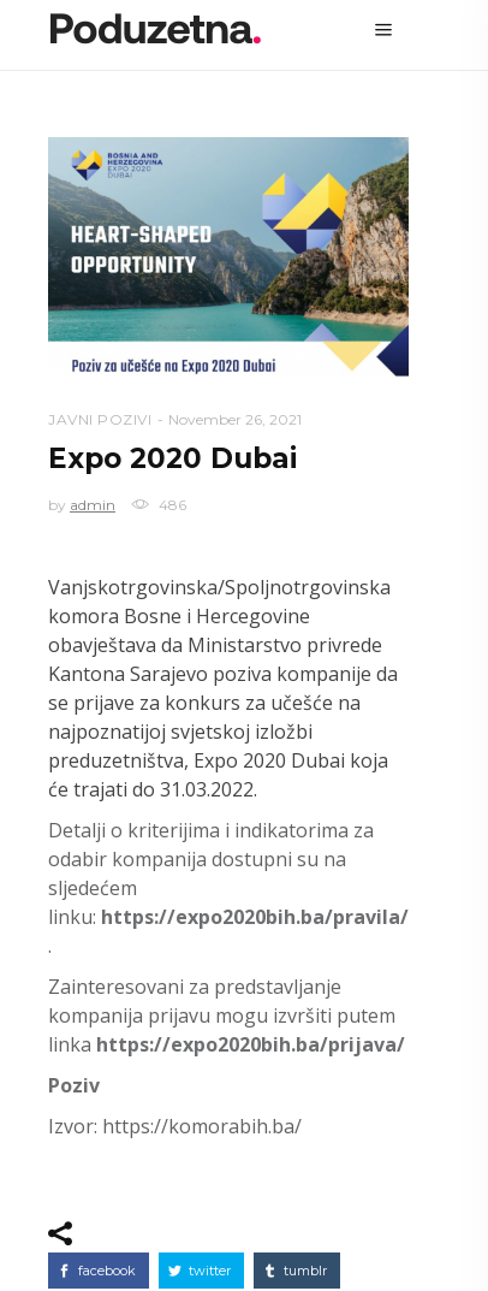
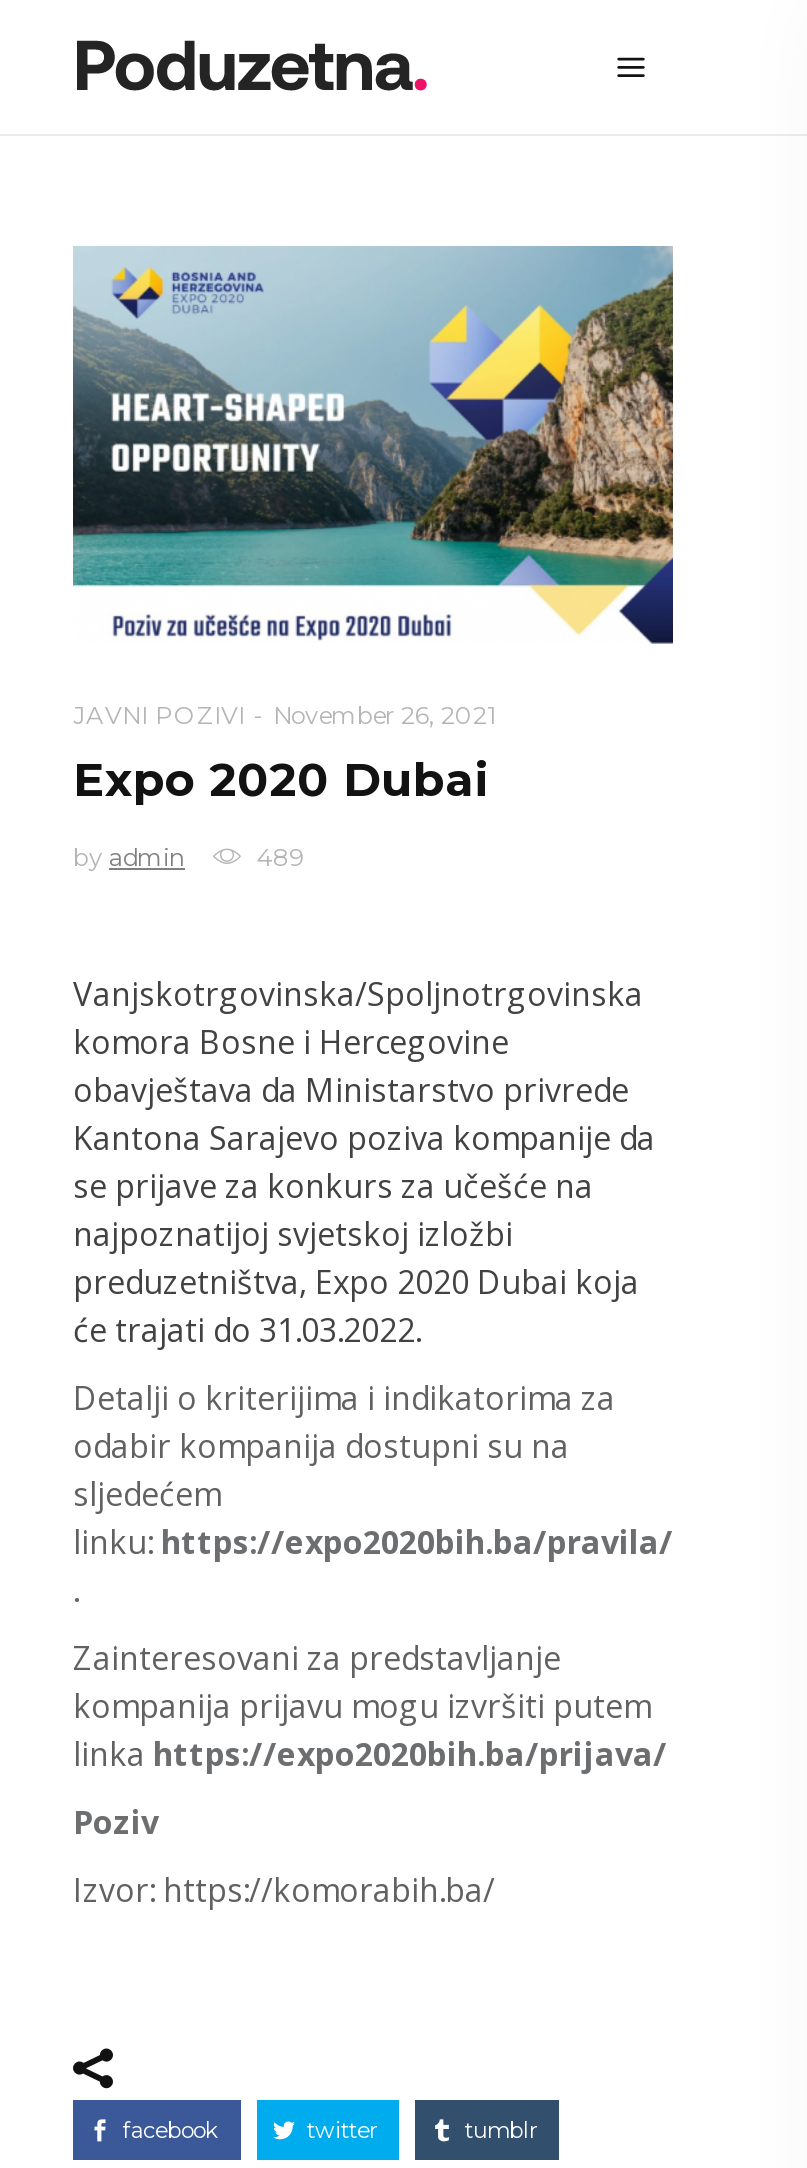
- 486
+ 489
